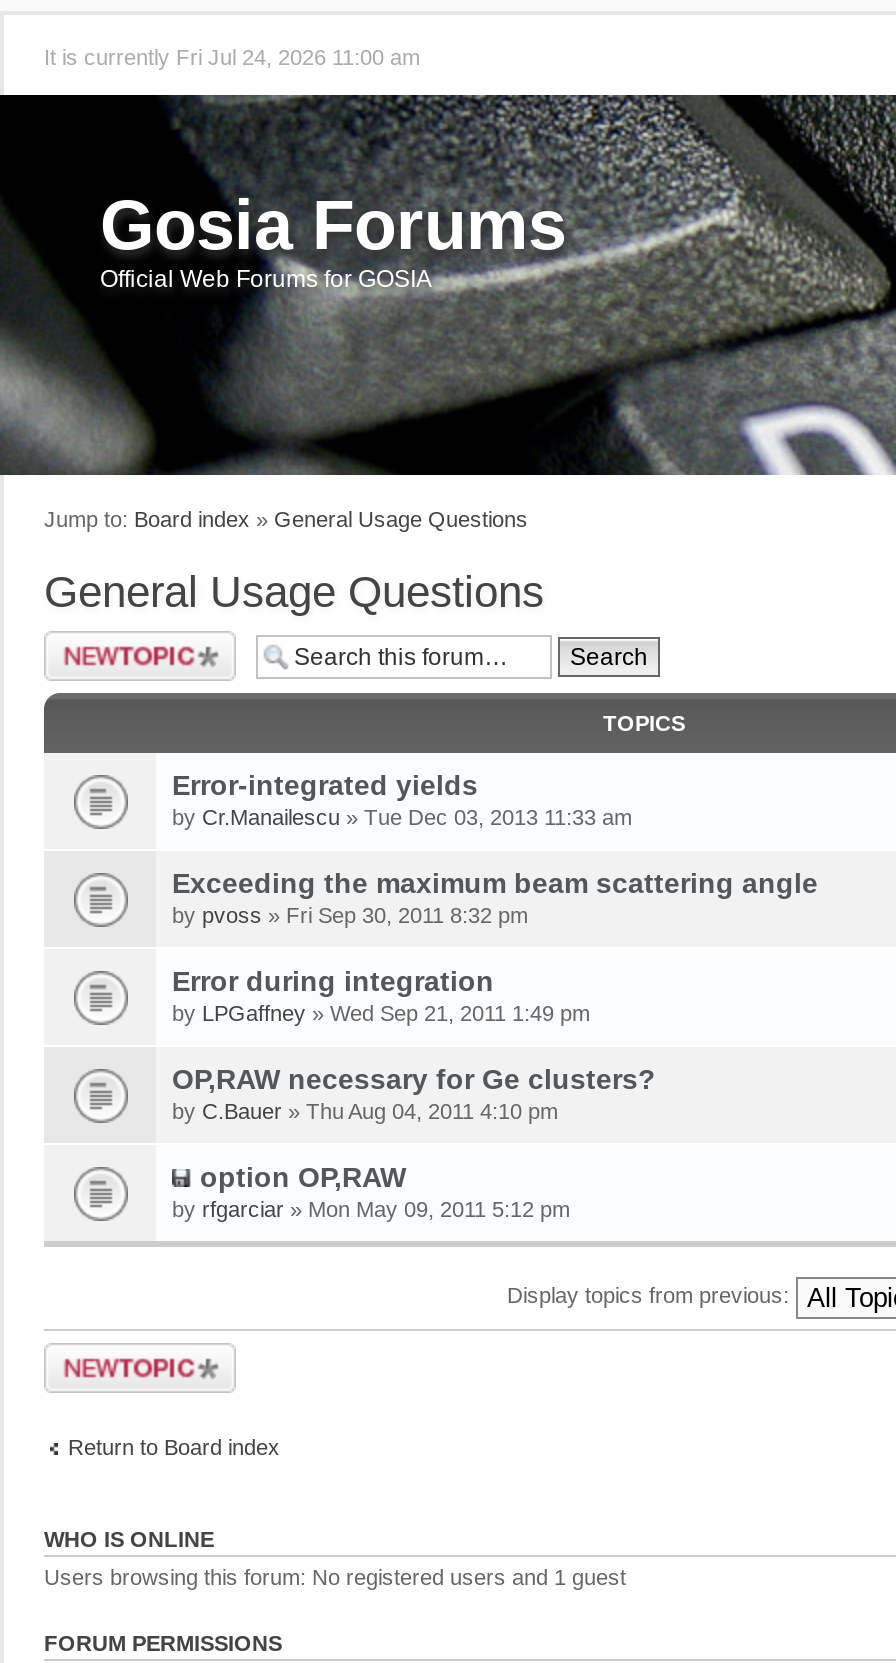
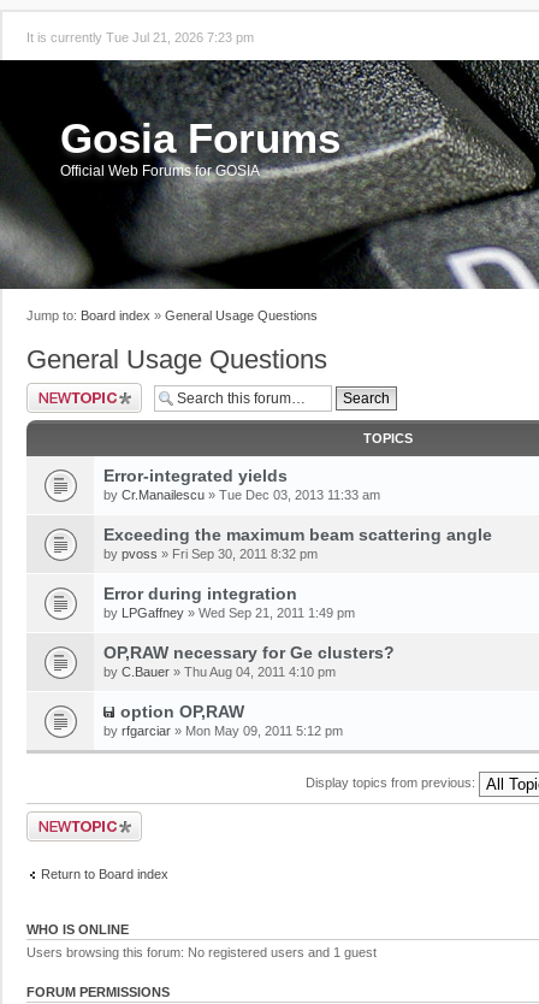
- It is currently Fri Jul 24, 2026 11:00 am
+ It is currently Tue Jul 21, 2026 7:23 pm
